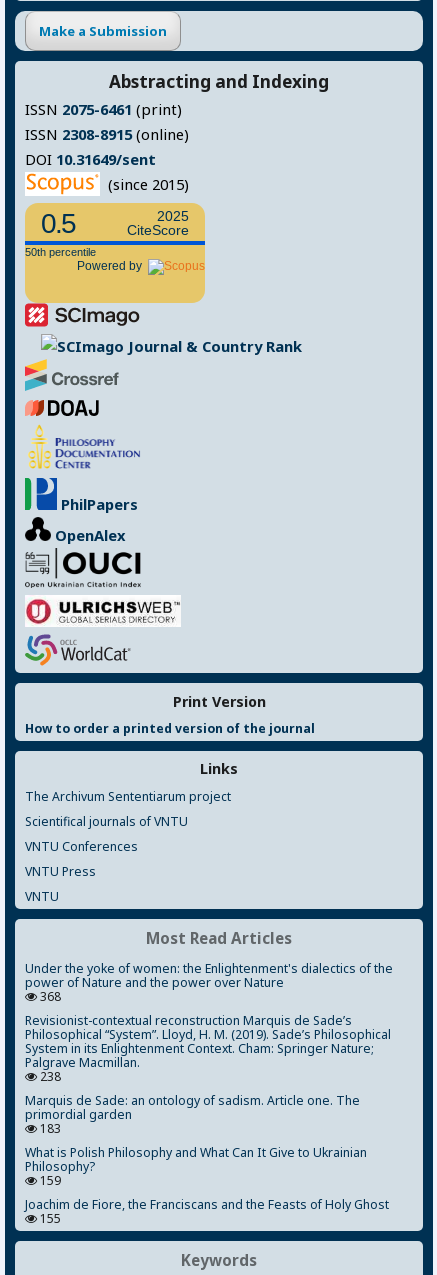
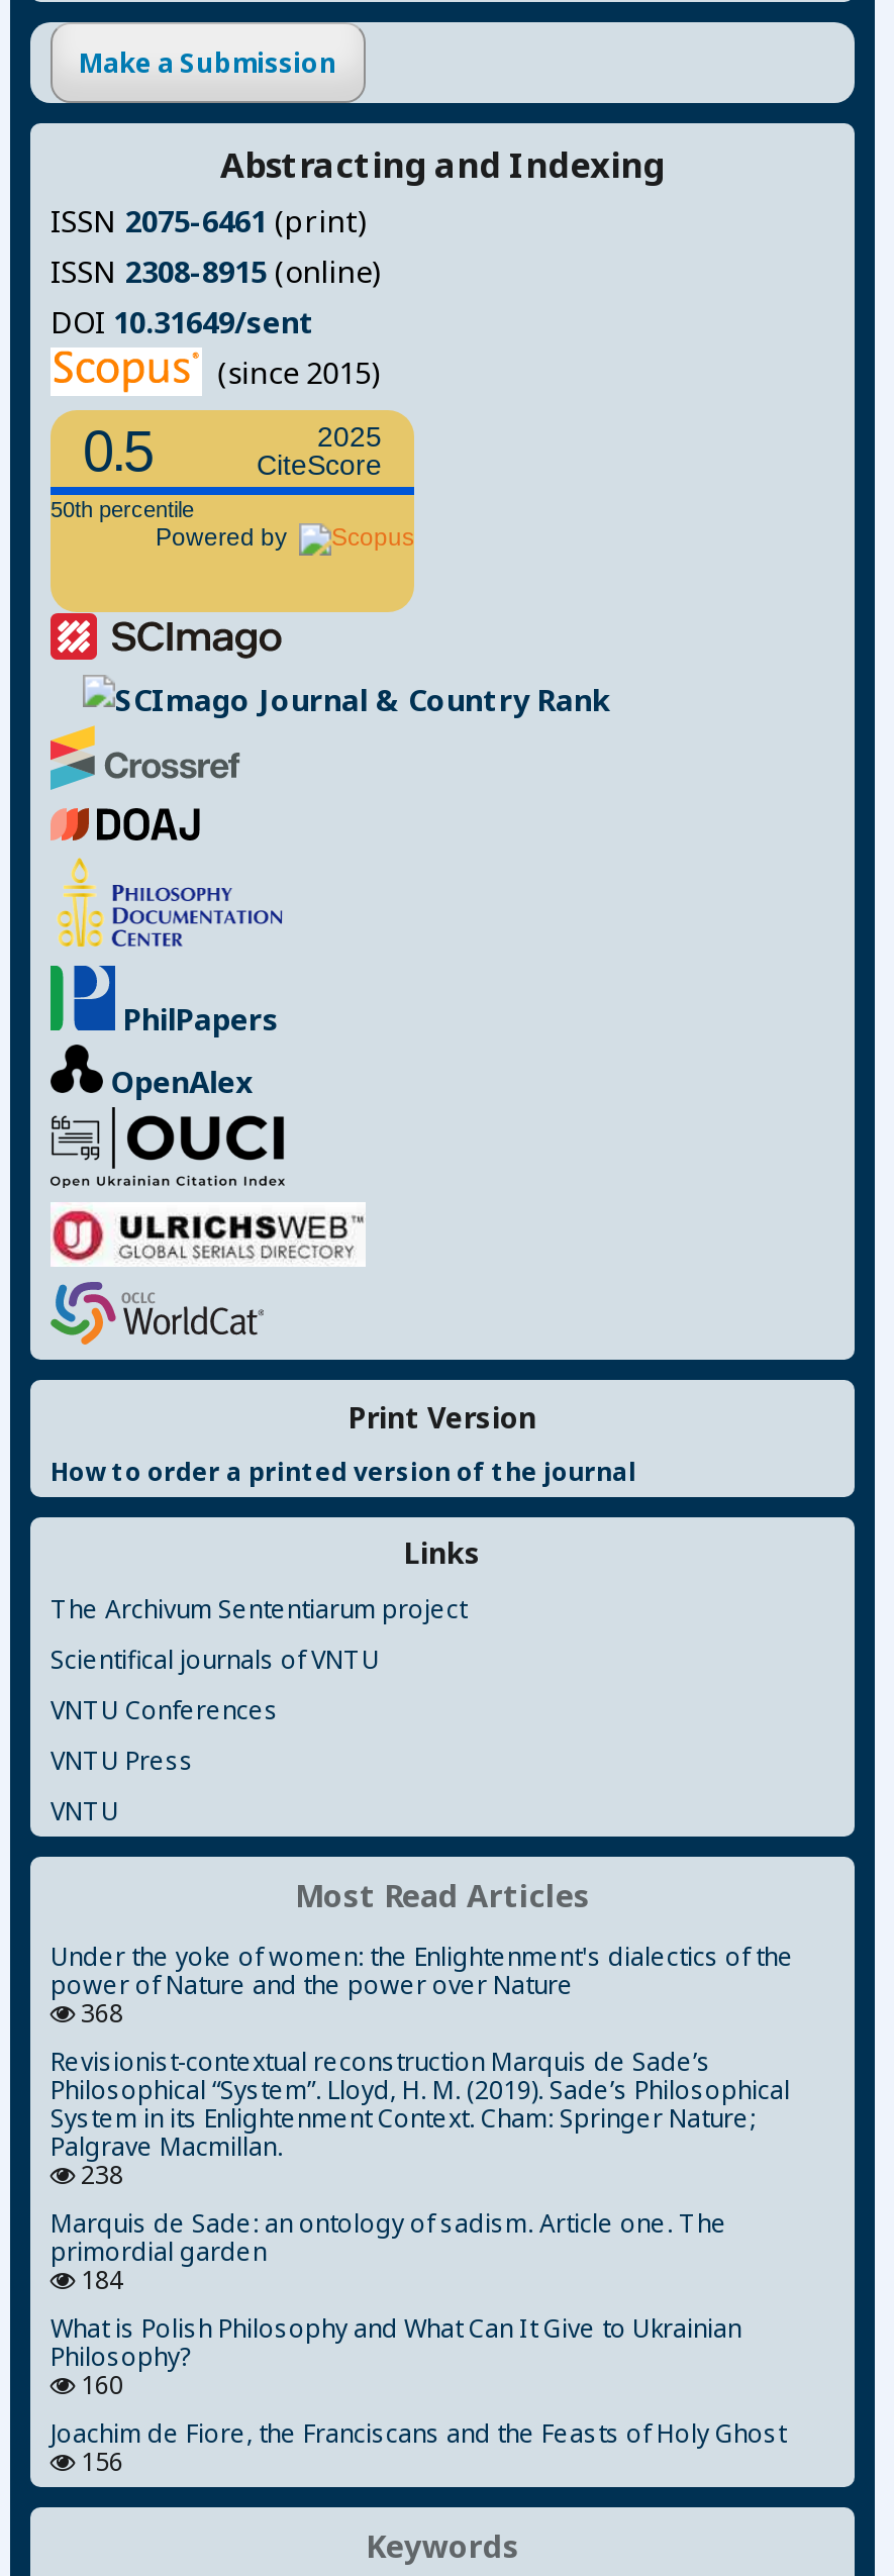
- 183
+ 184

- 159
+ 160

- 155
+ 156
